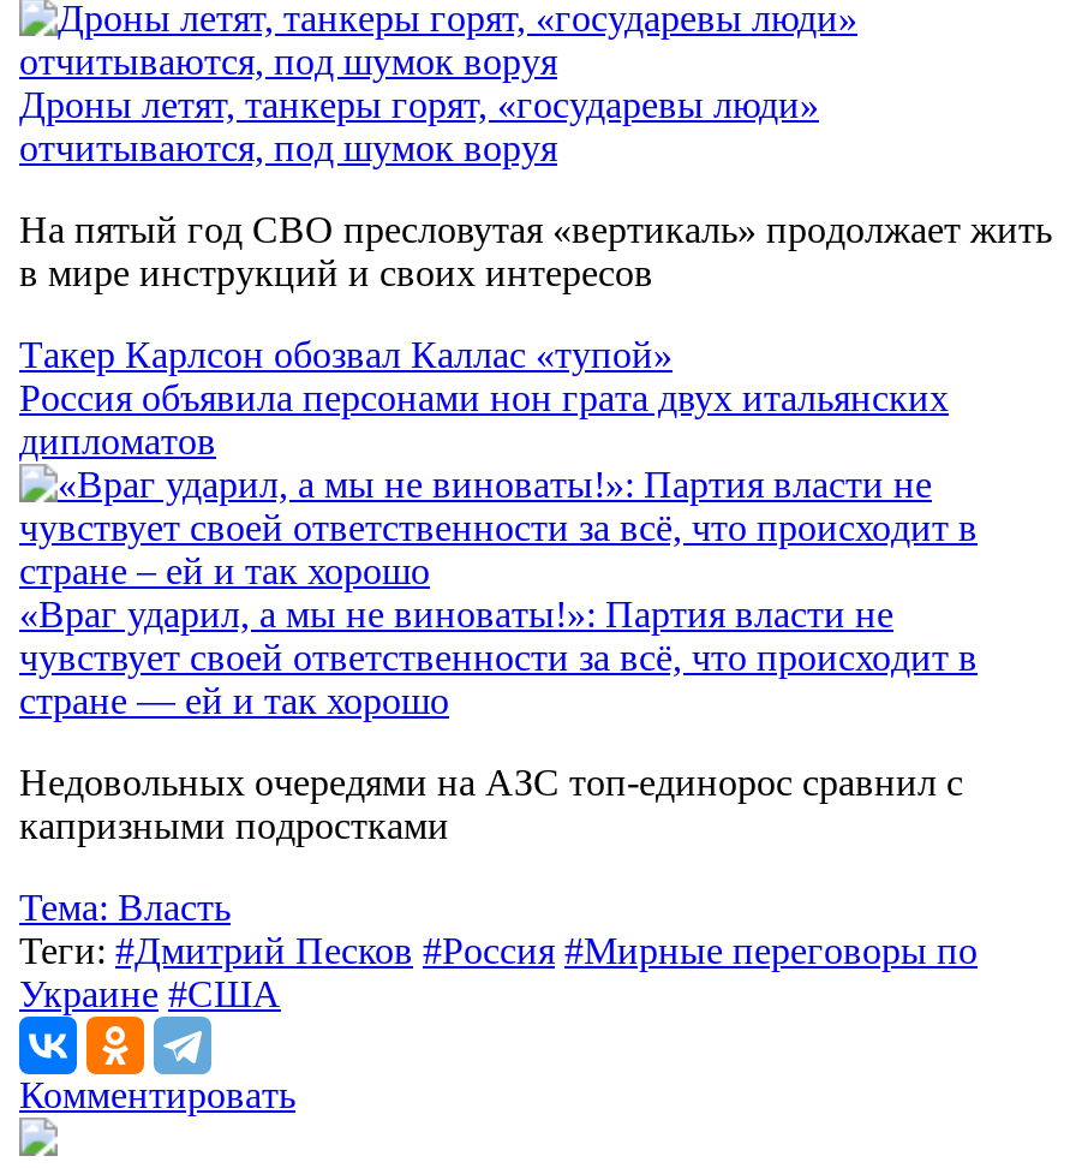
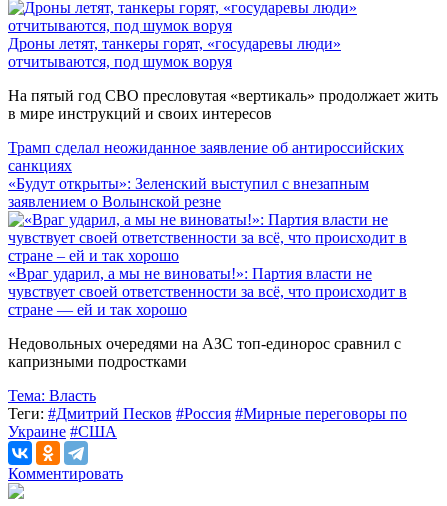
- Такер Карлсон обозвал Каллас «тупой»
- Россия объявила персонами нон грата двух итальянских
- дипломатов
+ Трамп сделал неожиданное заявление об антироссийских
+ санкциях
+ «Будут открыты»: Зеленский выступил с внезапным
+ заявлением о Волынской резне
